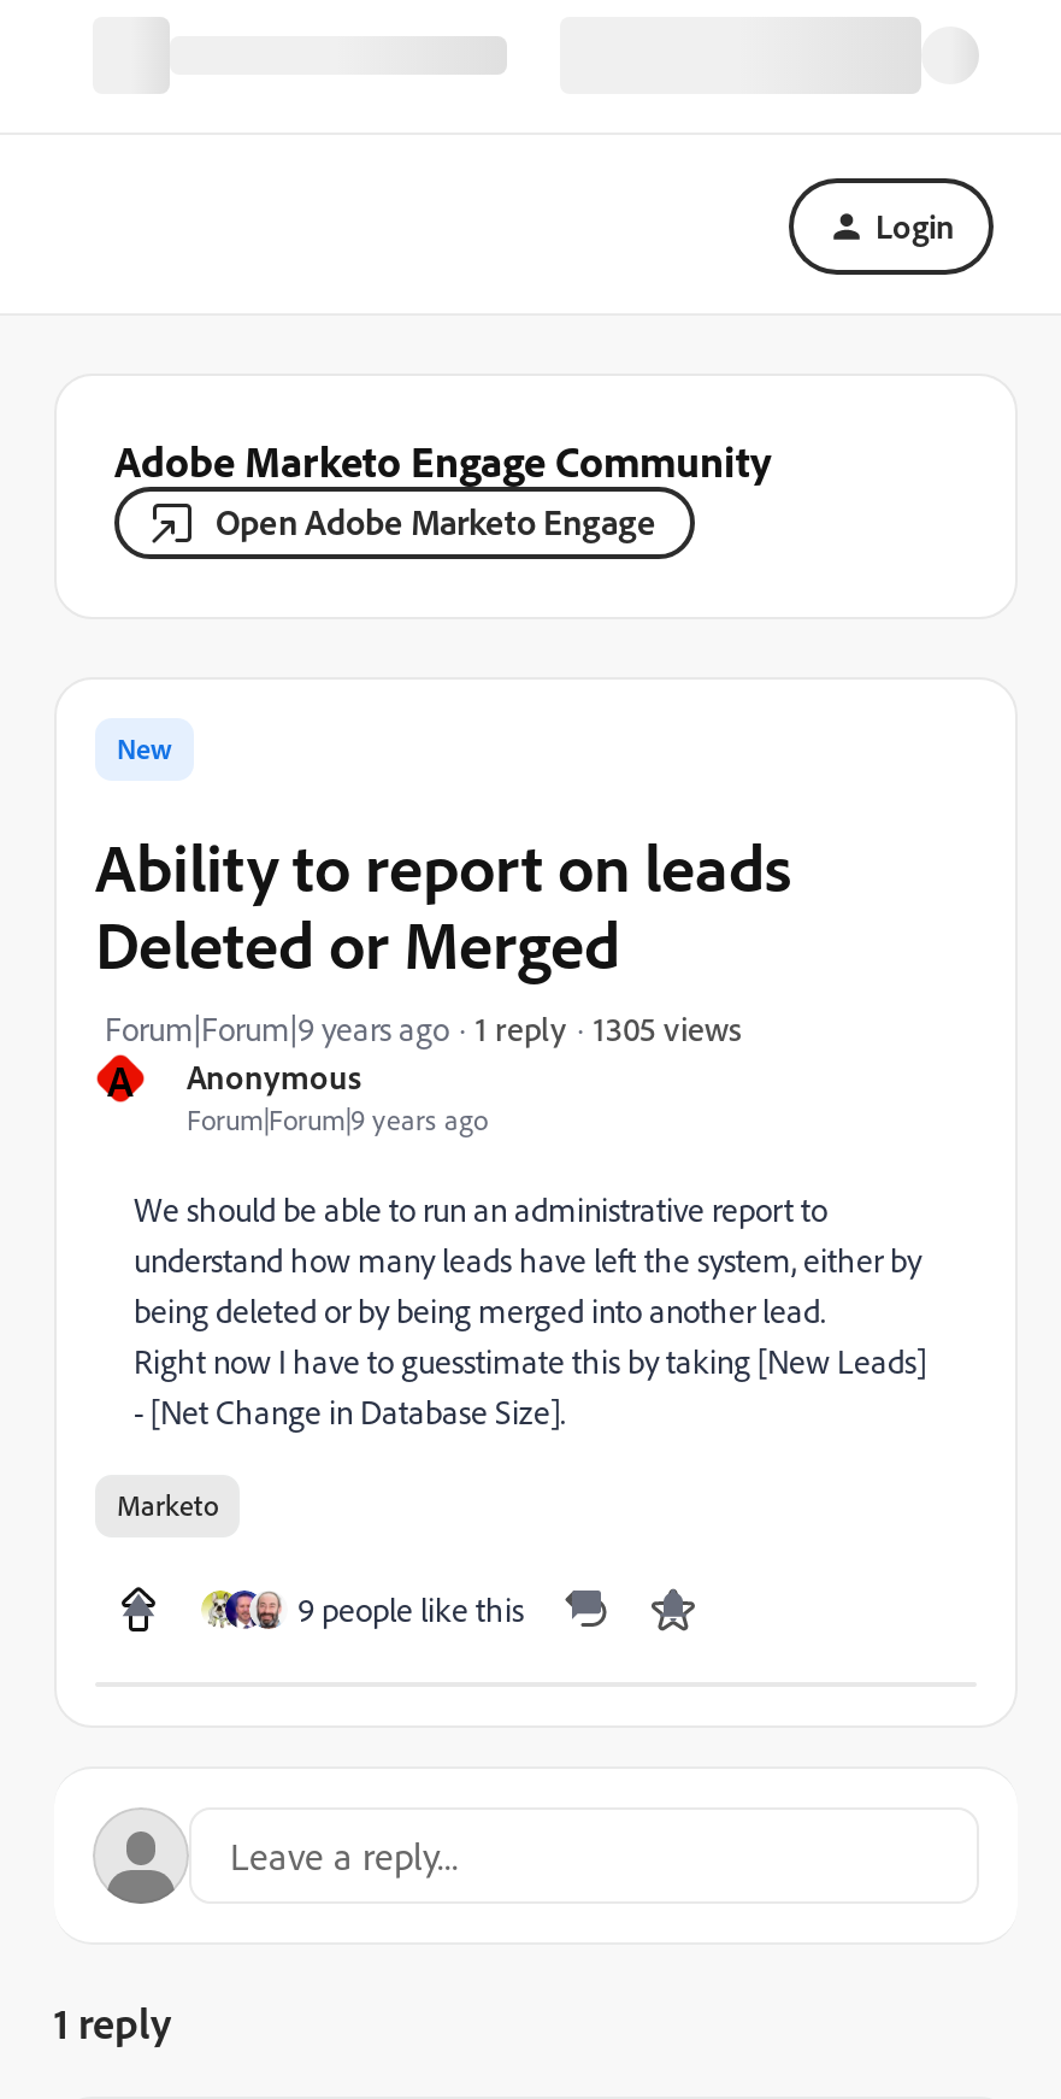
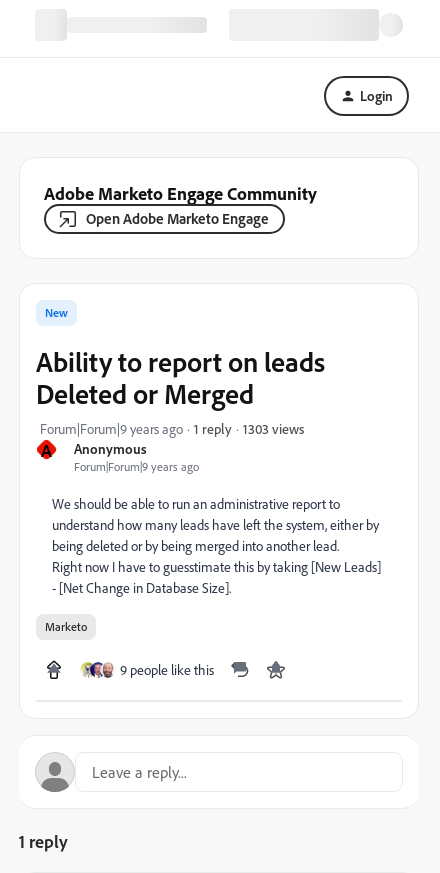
- 1305 views
+ 1303 views
